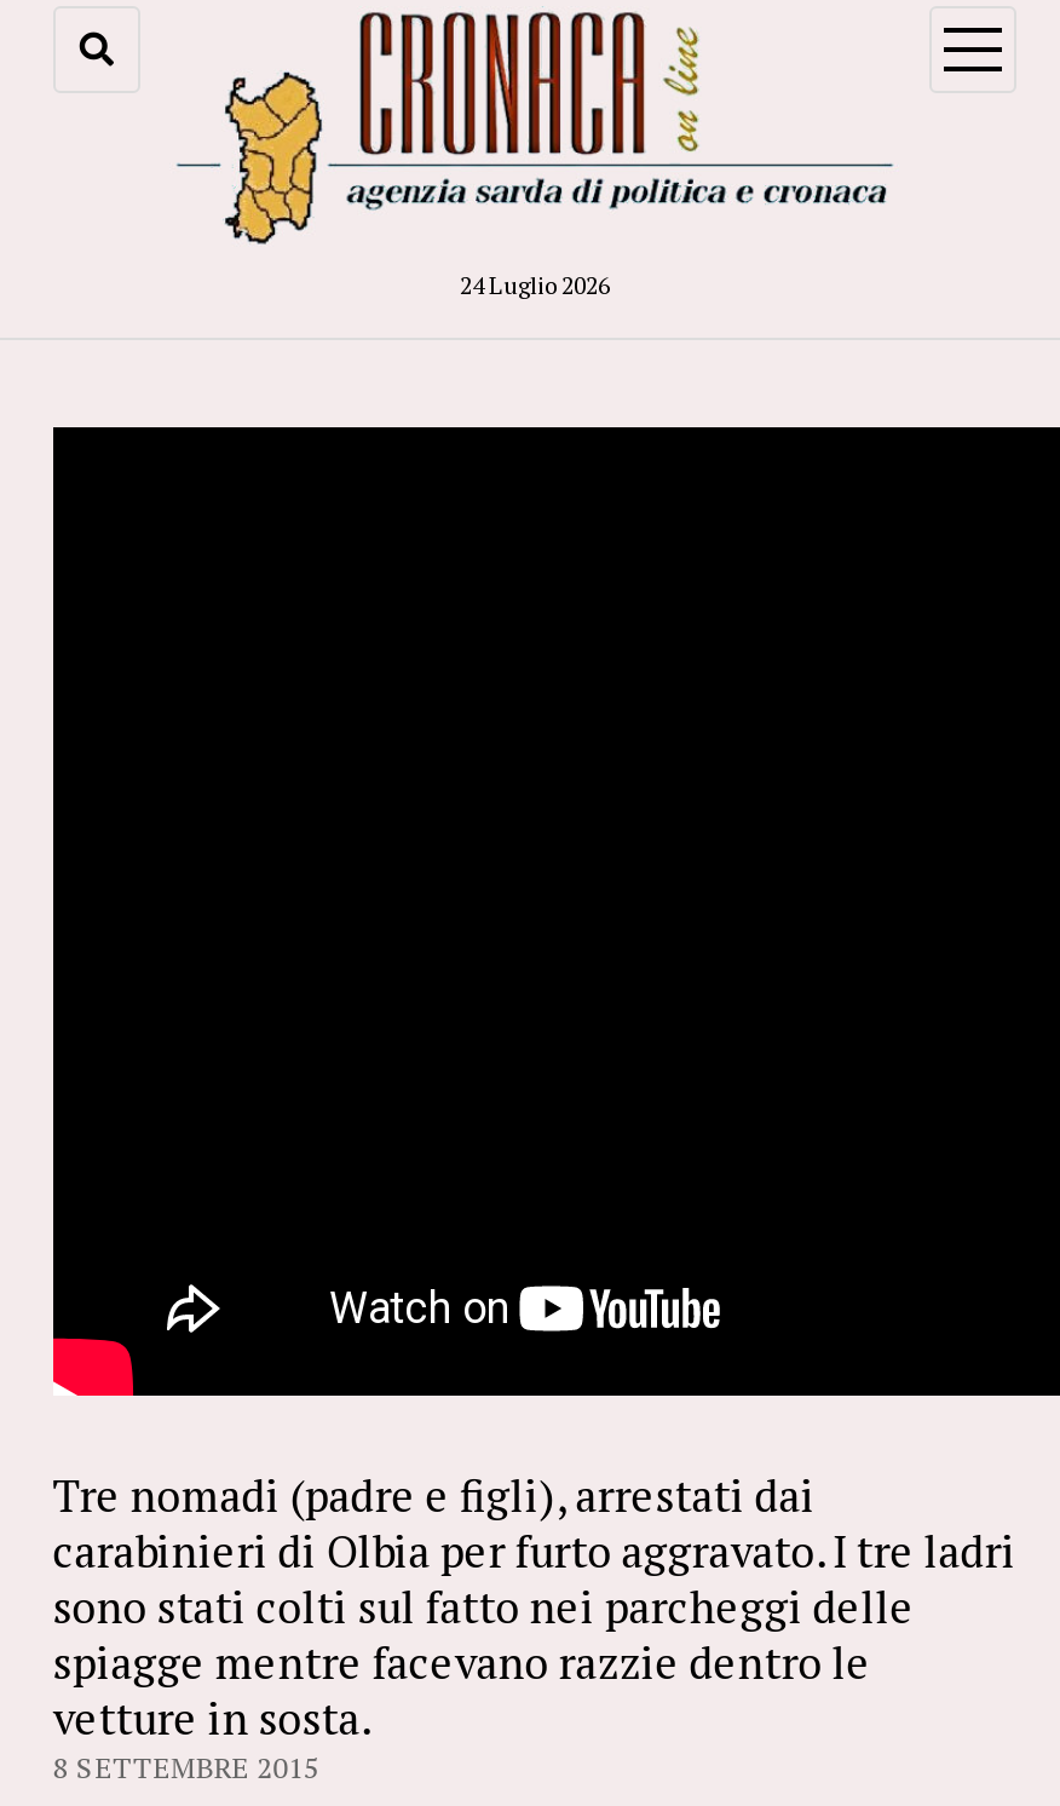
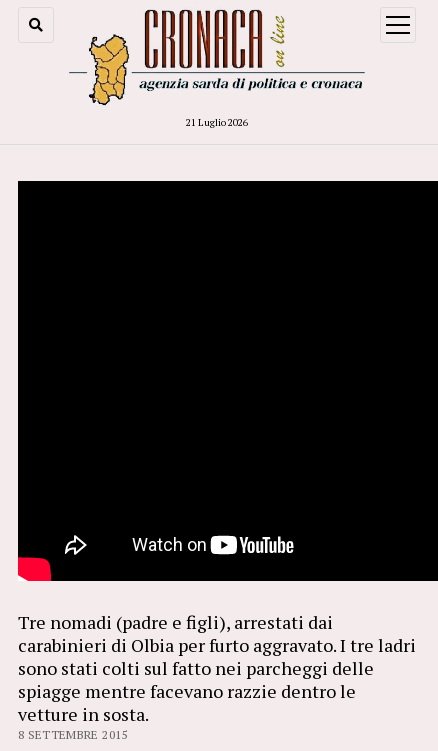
- 24 Luglio 2026
+ 21 Luglio 2026
